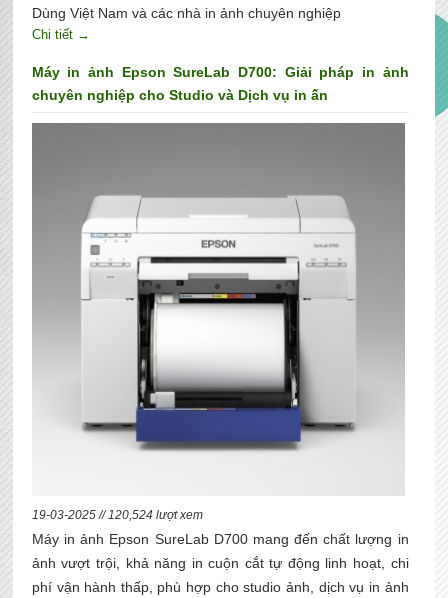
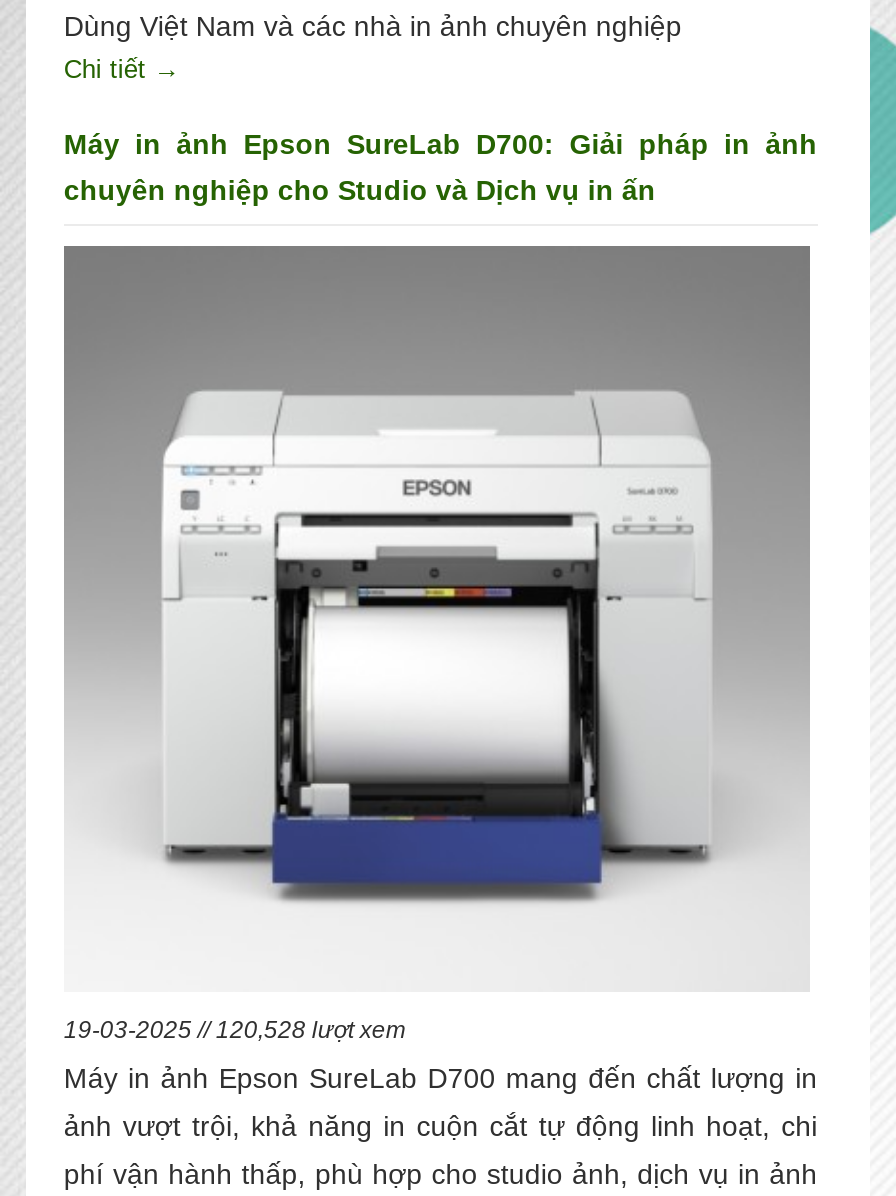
- 19-03-2025 // 120,524 lượt xem
+ 19-03-2025 // 120,528 lượt xem
